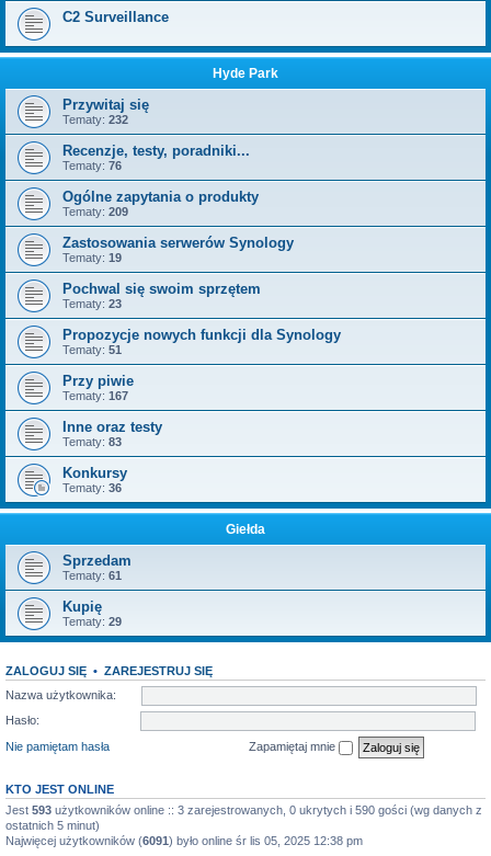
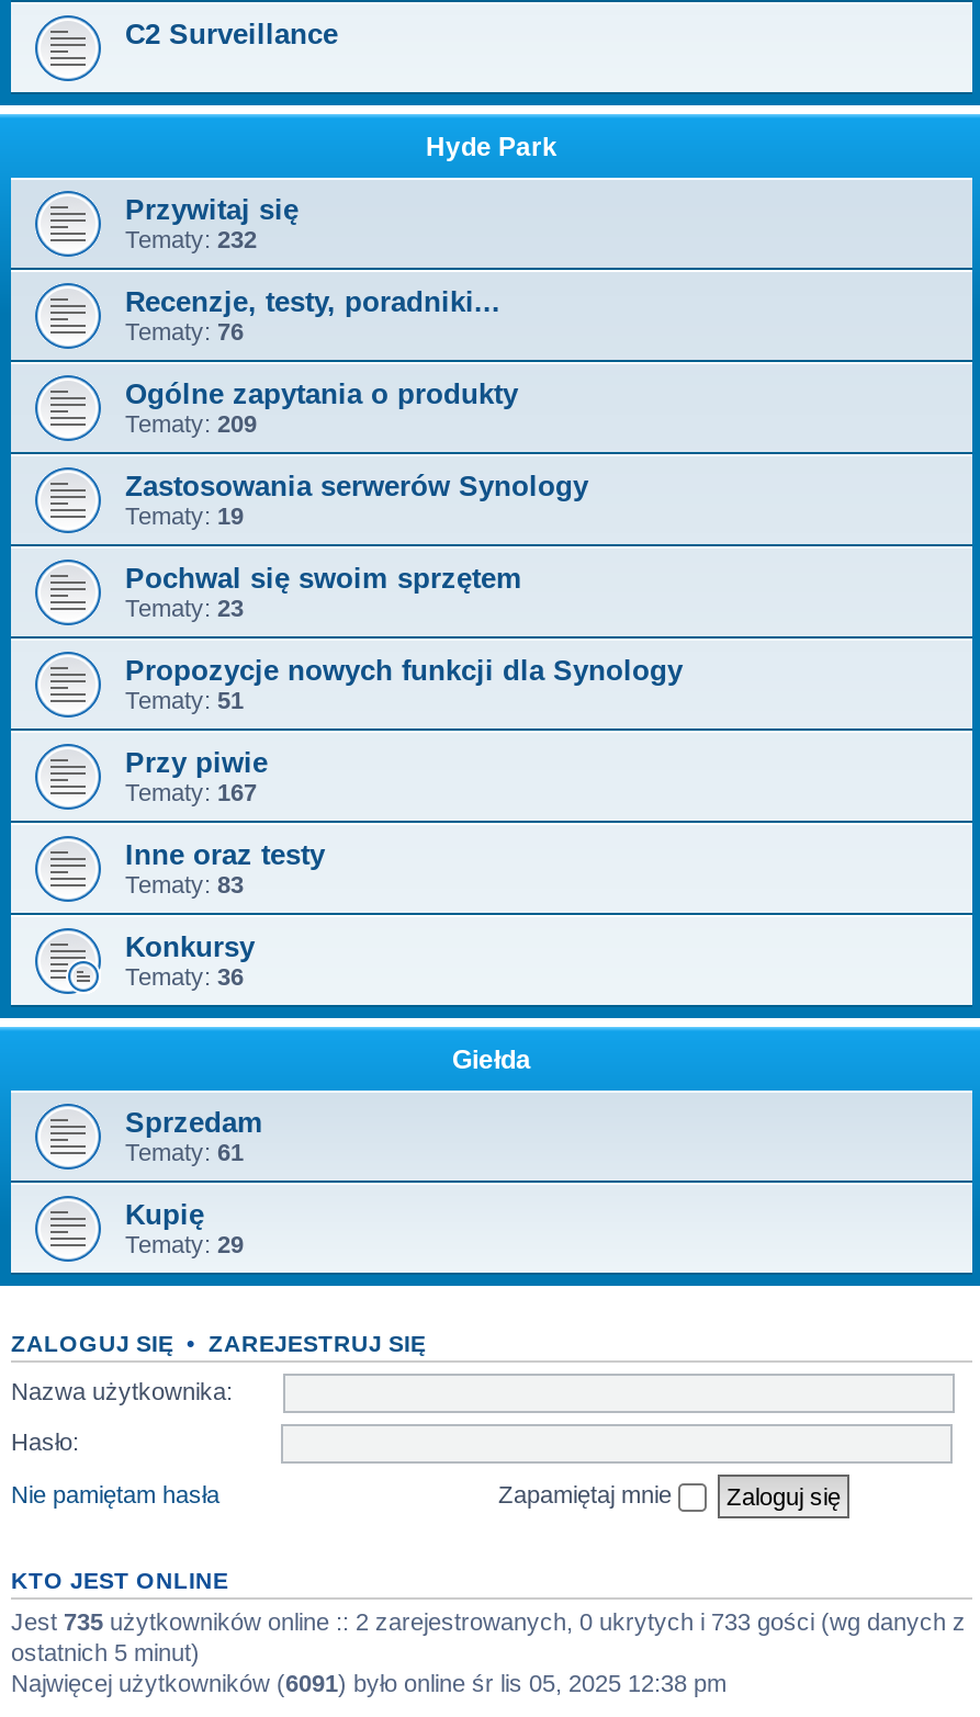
- Jest 593 użytkowników online :: 3 zarejestrowanych, 0 ukrytych i 590 gości (wg danych z
+ Jest 735 użytkowników online :: 2 zarejestrowanych, 0 ukrytych i 733 gości (wg danych z
